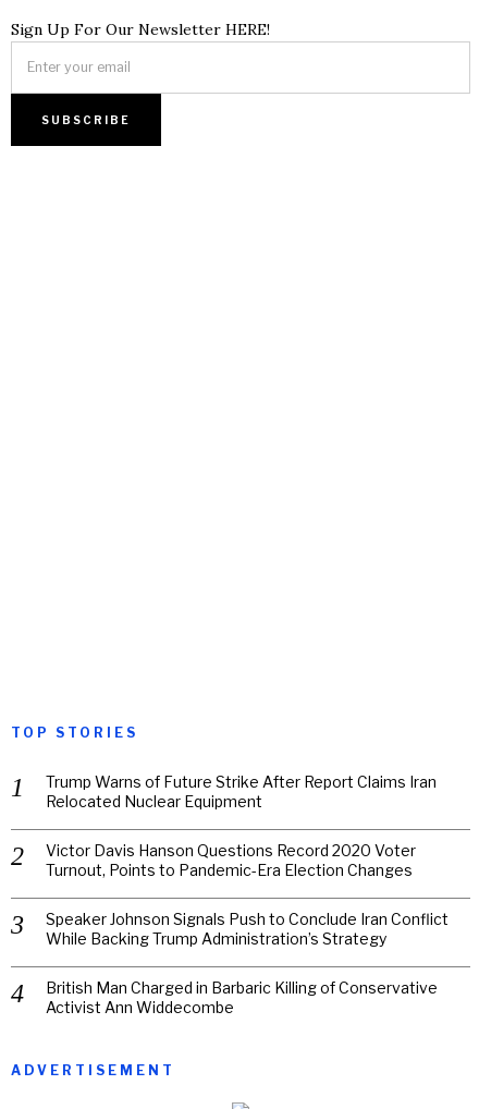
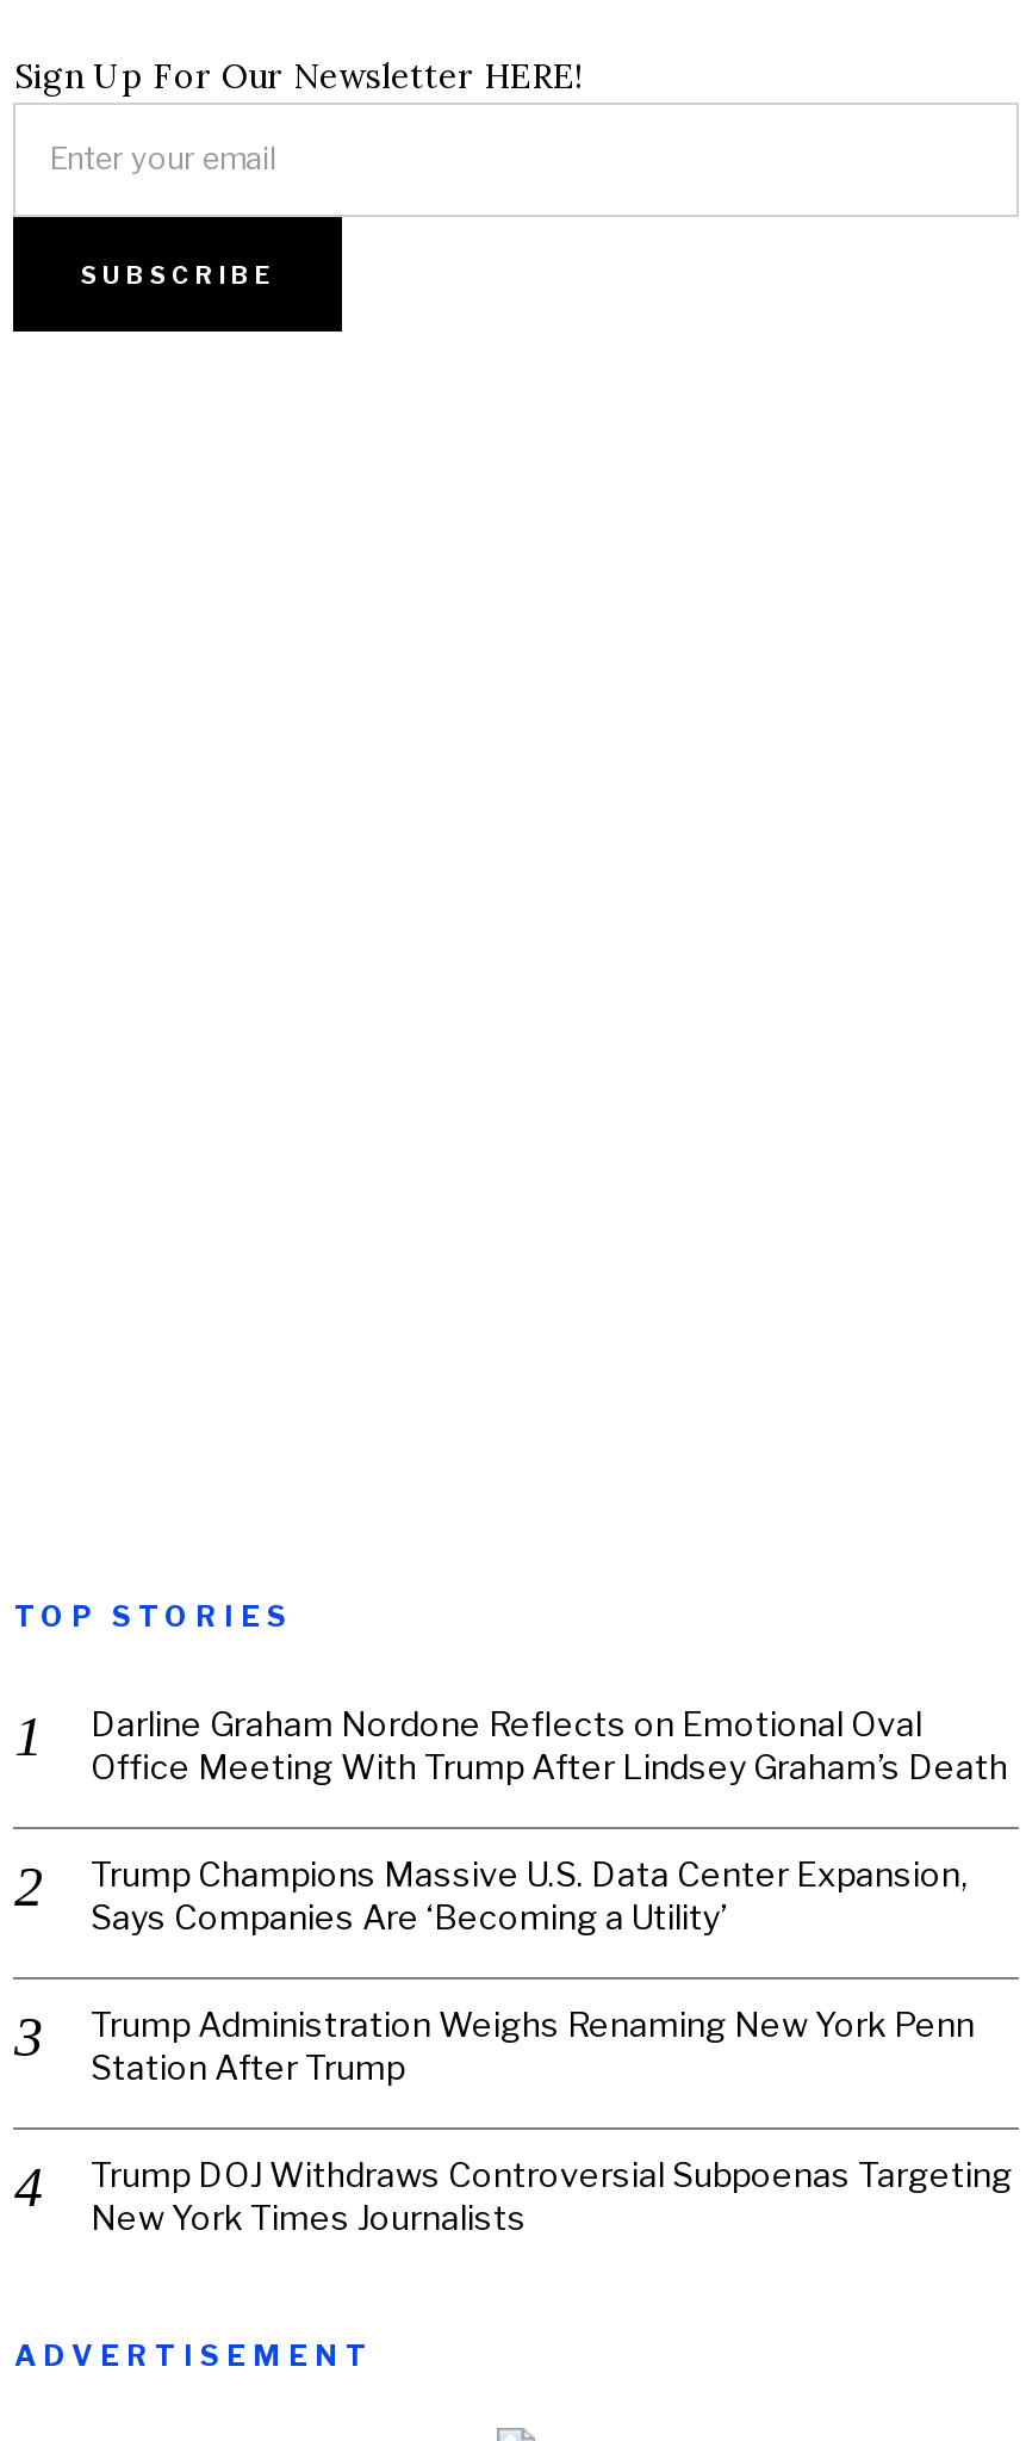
- Trump Warns of Future Strike After Report Claims Iran
- Relocated Nuclear Equipment
+ Darline Graham Nordone Reflects on Emotional Oval
+ Office Meeting With Trump After Lindsey Graham’s Death

- Victor Davis Hanson Questions Record 2020 Voter
- Turnout, Points to Pandemic-Era Election Changes
+ Trump Champions Massive U.S. Data Center Expansion,
+ Says Companies Are ‘Becoming a Utility’

- Speaker Johnson Signals Push to Conclude Iran Conflict
- While Backing Trump Administration’s Strategy
+ Trump Administration Weighs Renaming New York Penn
+ Station After Trump

- British Man Charged in Barbaric Killing of Conservative
- Activist Ann Widdecombe
+ Trump DOJ Withdraws Controversial Subpoenas Targeting
+ New York Times Journalists
